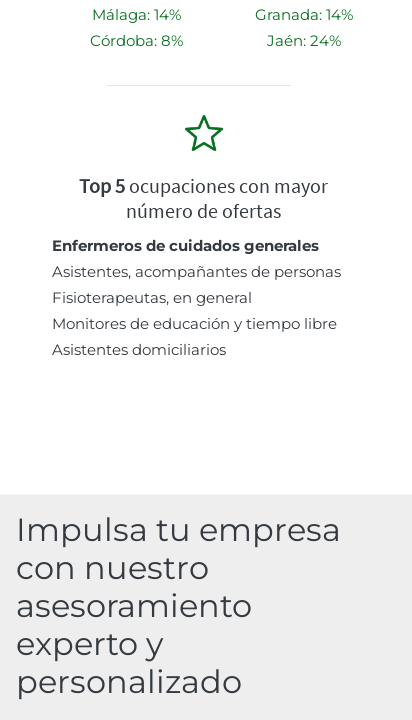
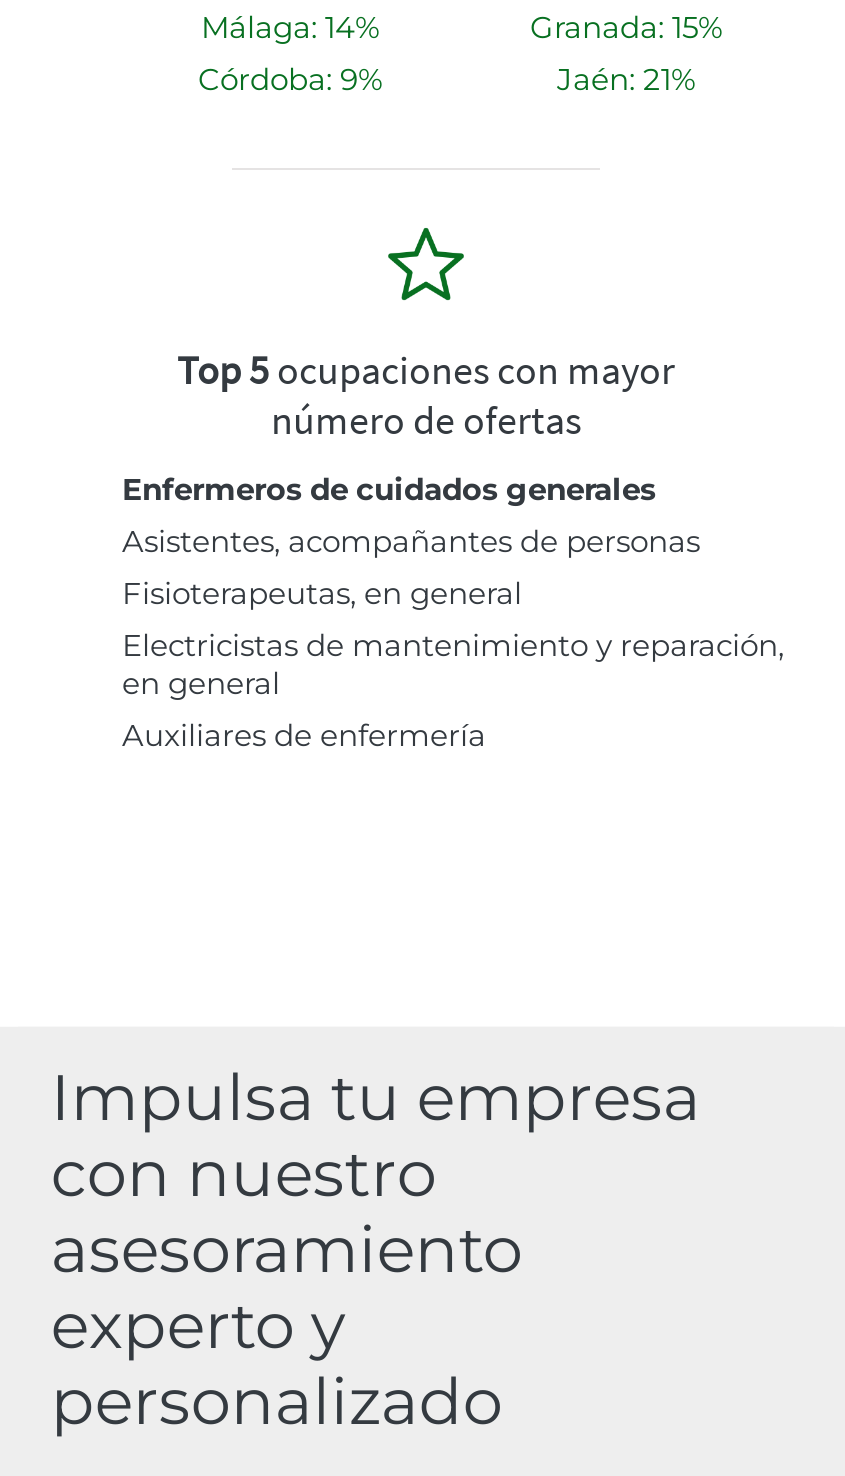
- Granada: 14%
+ Granada: 15%

- Córdoba: 8%
+ Córdoba: 9%

- Jaén: 24%
+ Jaén: 21%

- Monitores de educación y tiempo libre
- Asistentes domiciliarios
+ Electricistas de mantenimiento y reparación,
+ en general
+ Auxiliares de enfermería
